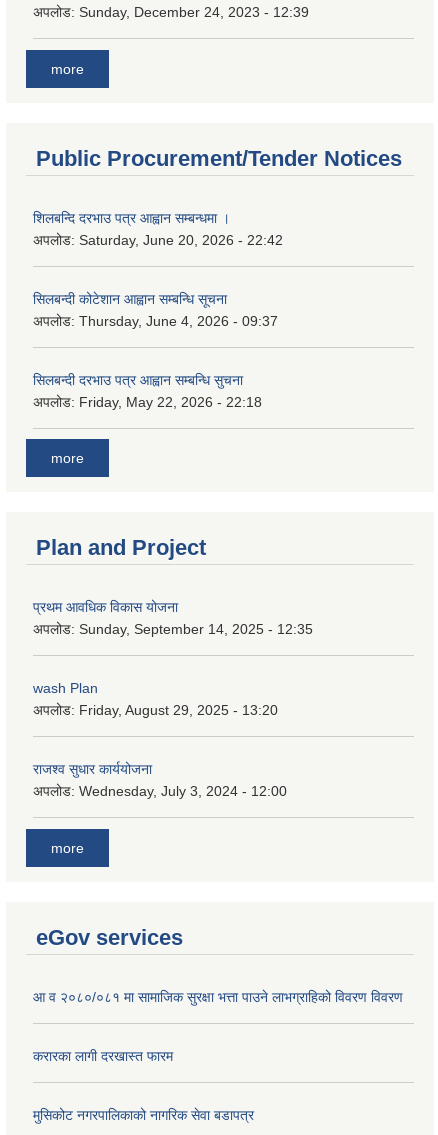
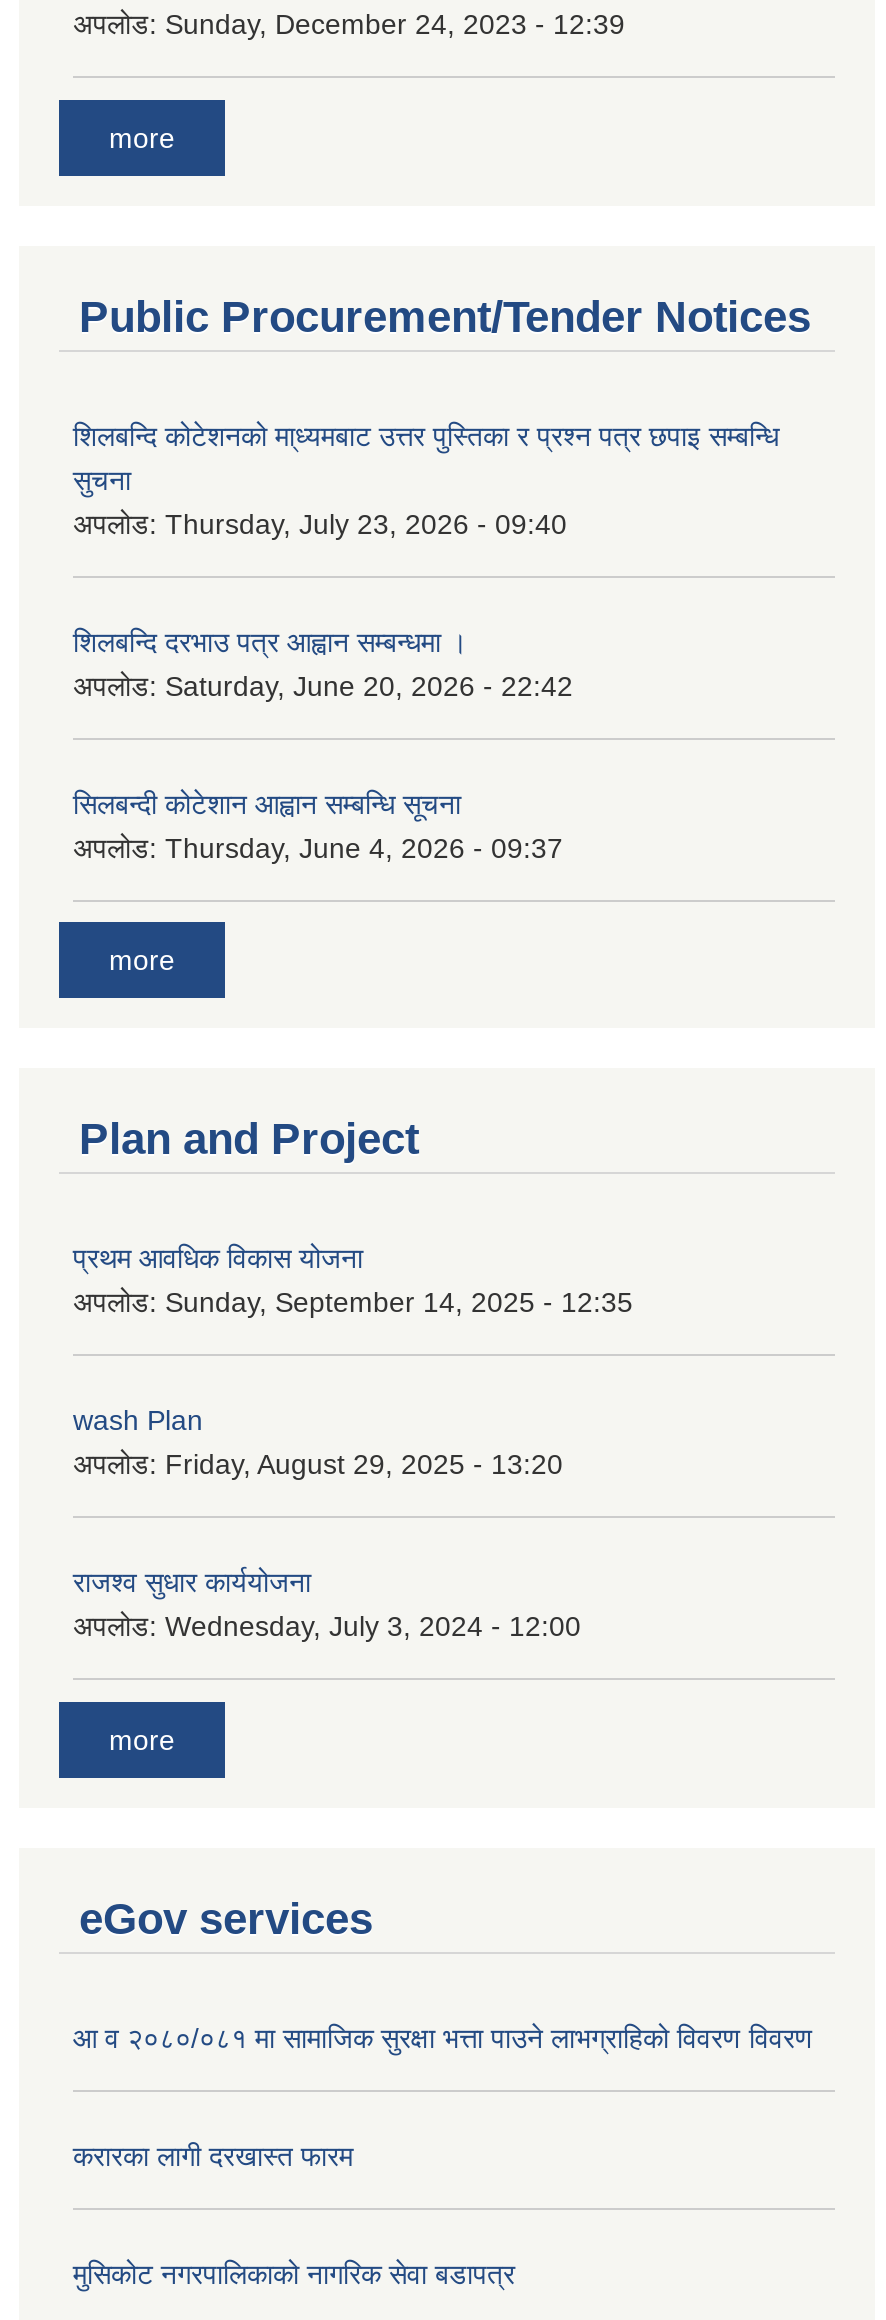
+ शिलबन्दि कोटेशनको मा्ध्यमबाट उत्तर पुस्तिका र प्रश्न पत्र छपाइ सम्बन्धि
+ सुचना
+ अपलोड: Thursday, July 23, 2026 - 09:40

moved down: शिलबन्दि दरभाउ पत्र आह्वान सम्बन्धमा । | अपलोड: Saturday, June 20, 2026 - 22:42 | सिलबन्दी कोटेशान आह्वान सम्बन्धि सूचना | अपलोड: Thursday, June 4, 2026 - 09:37

- सिलबन्दी दरभाउ पत्र आह्वान सम्बन्धि सुचना
- अपलोड: Friday, May 22, 2026 - 22:18
